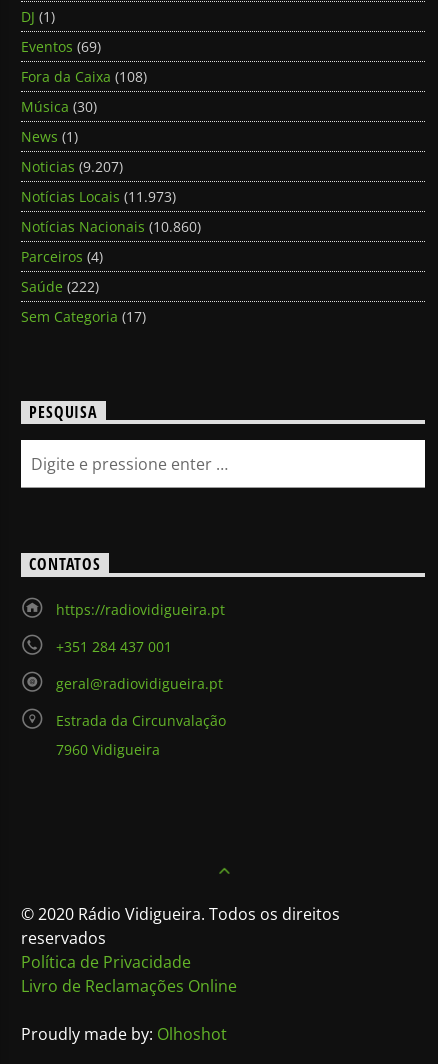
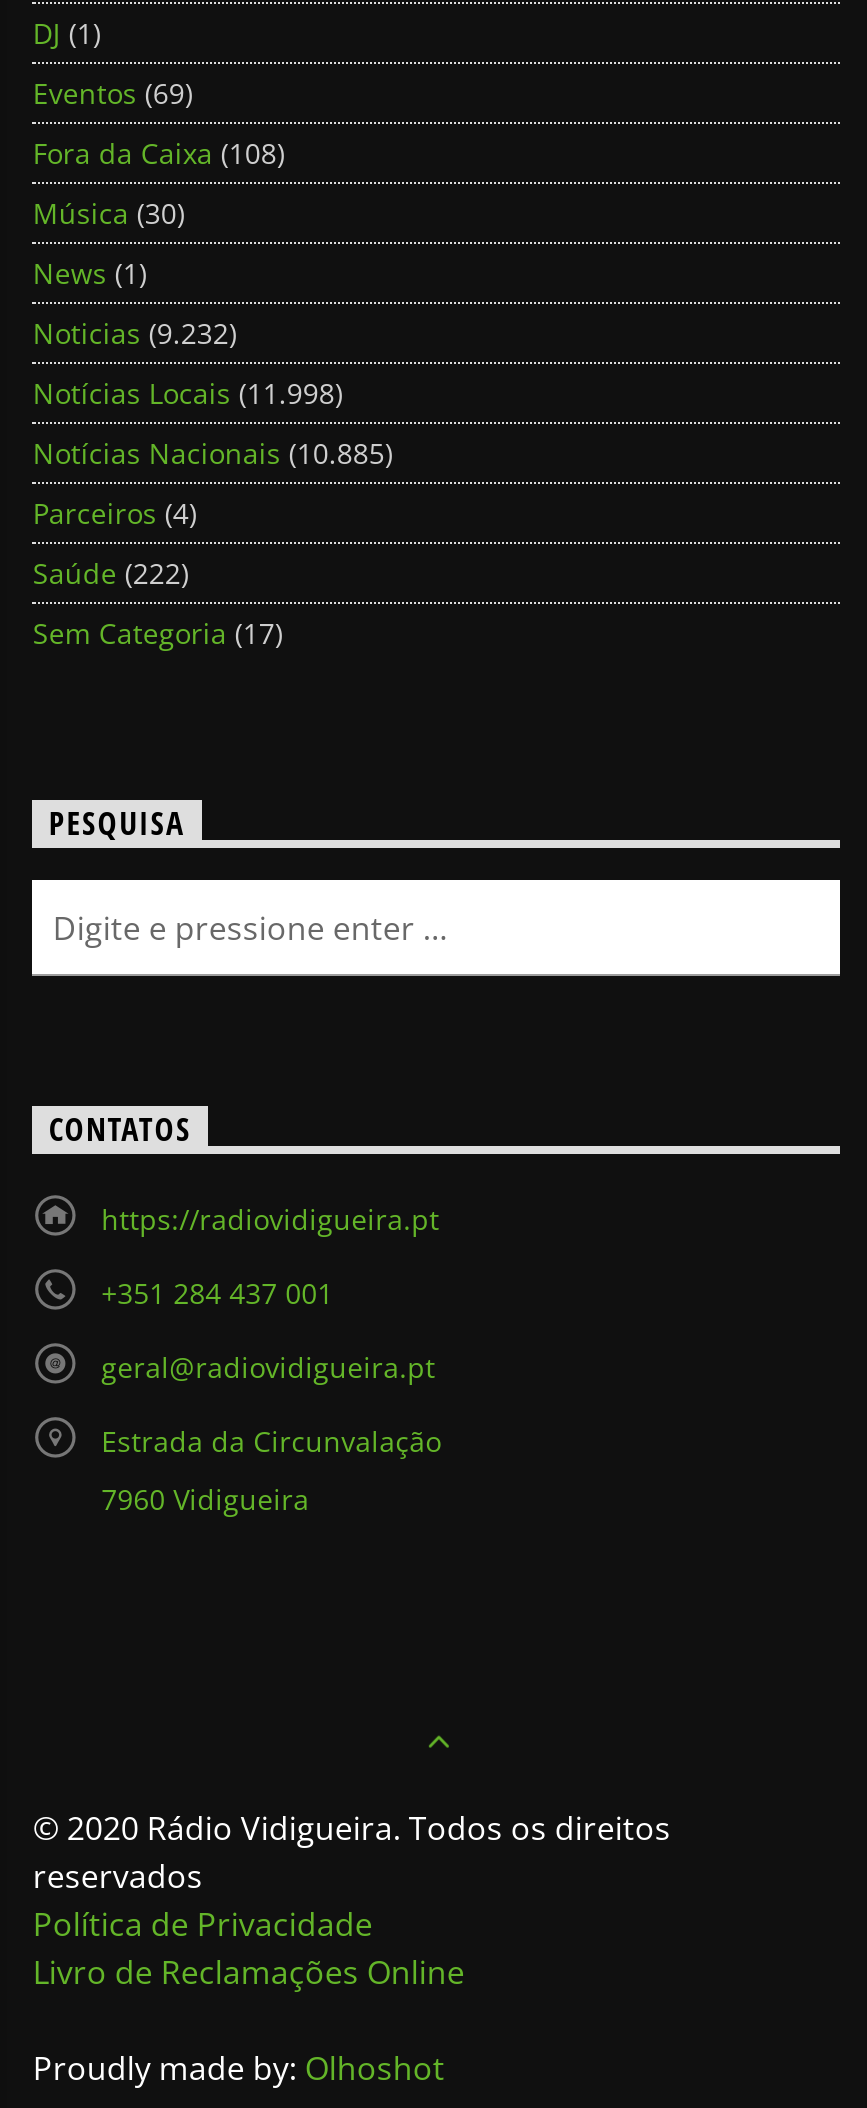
- Noticias (9.207)
+ Noticias (9.232)

- Notícias Locais (11.973)
+ Notícias Locais (11.998)

- Notícias Nacionais (10.860)
+ Notícias Nacionais (10.885)
